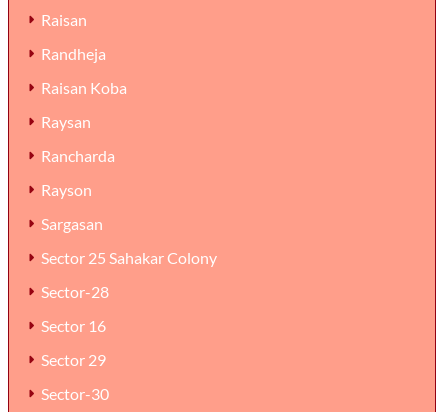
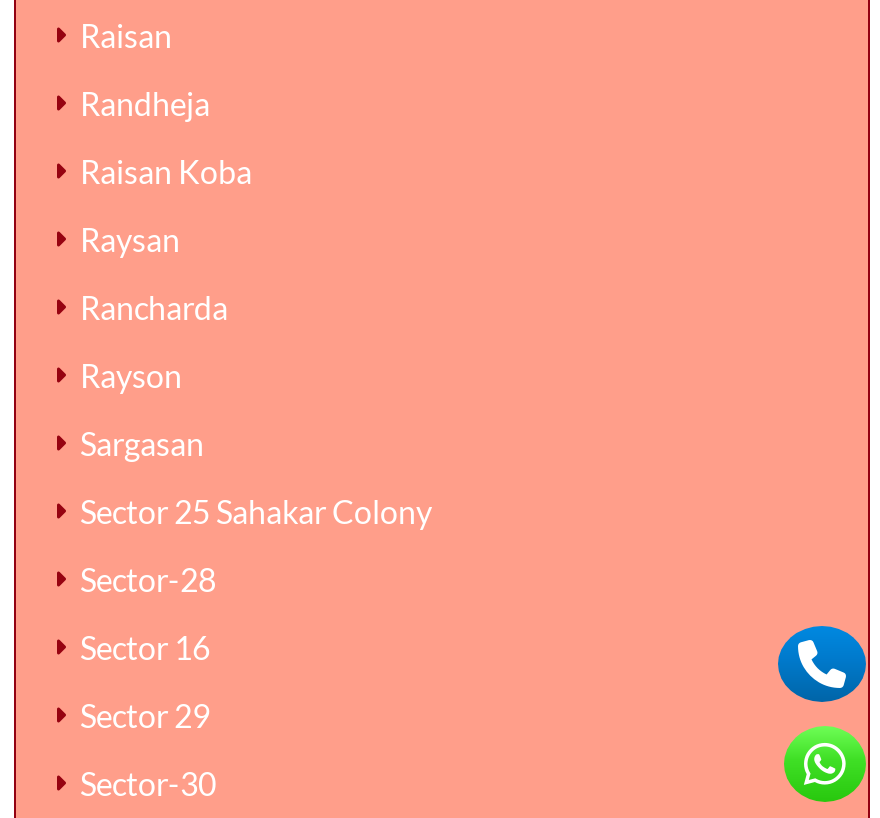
+ [image]

+ [image]
